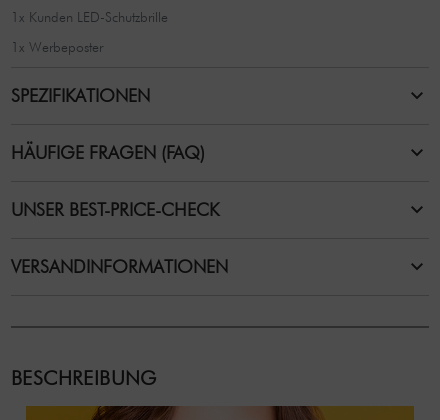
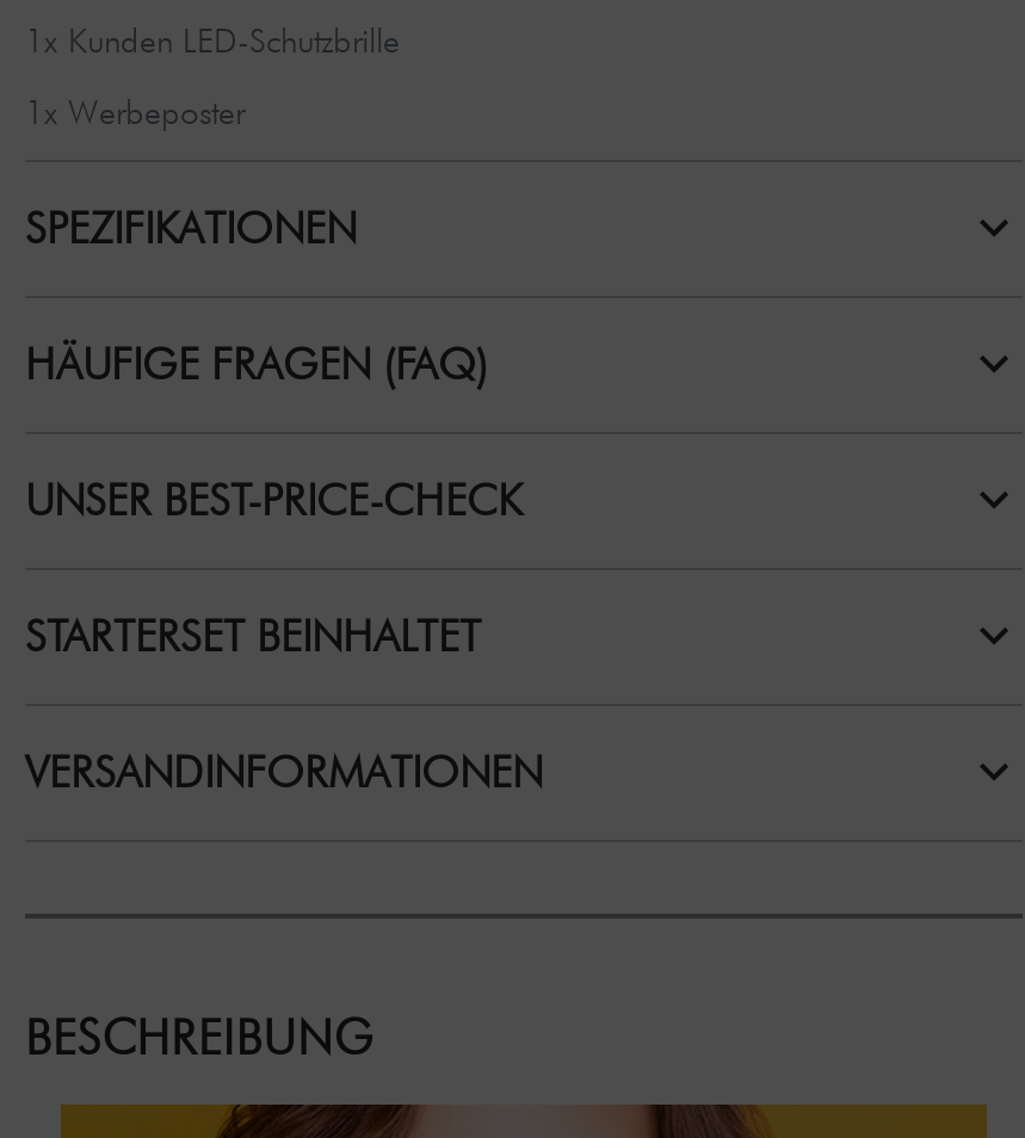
+ STARTERSET BEINHALTET
